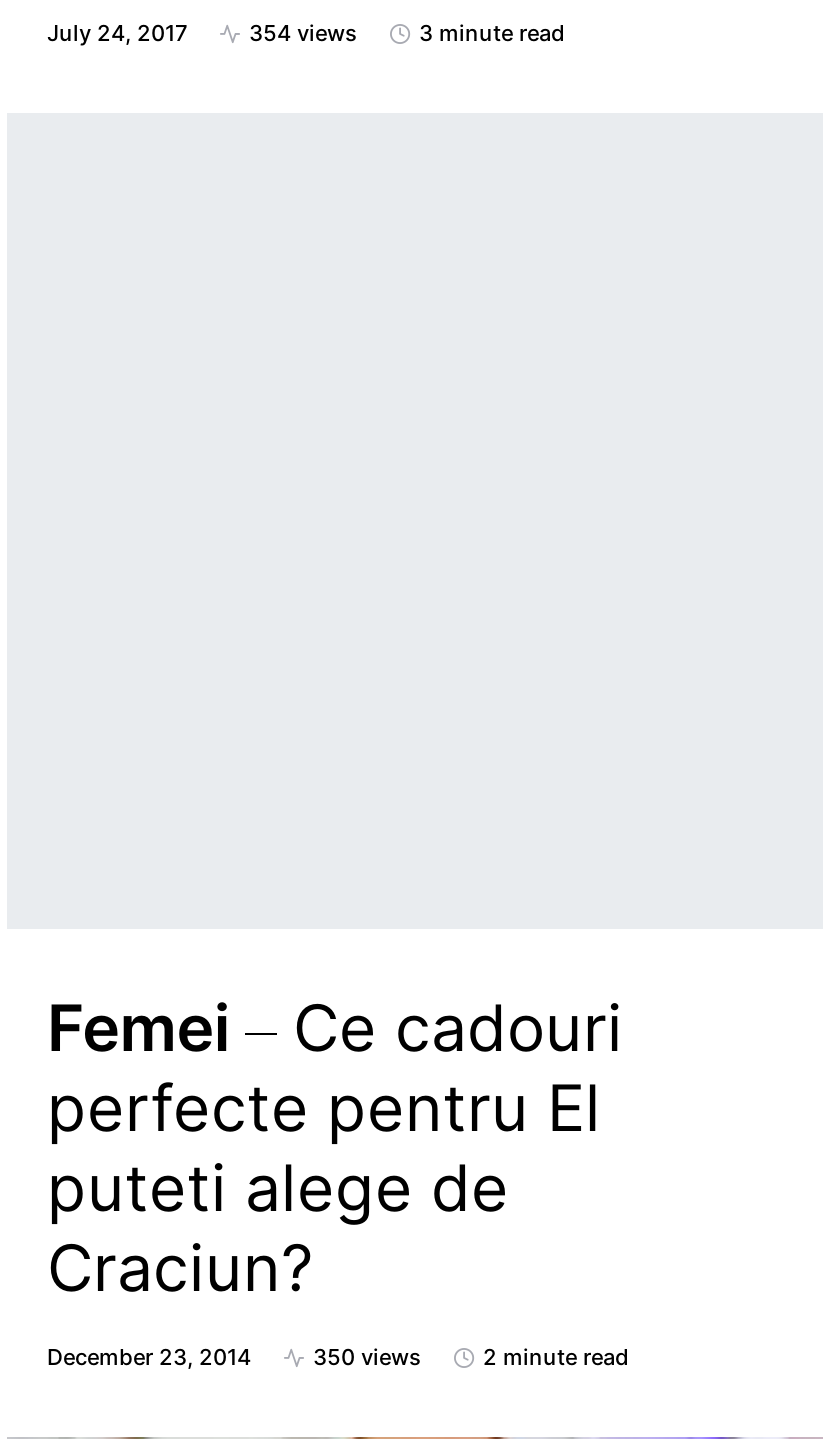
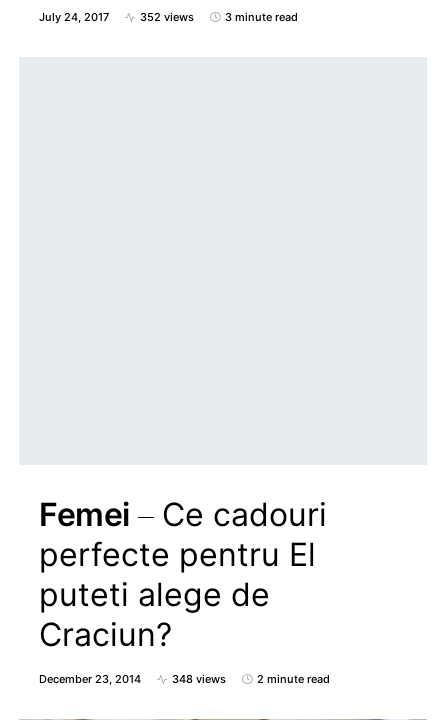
- 354 views
+ 352 views

- 350 views
+ 348 views
